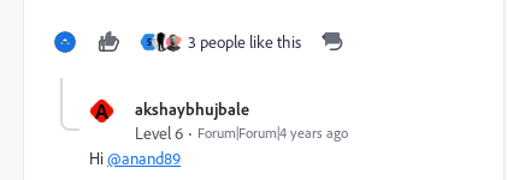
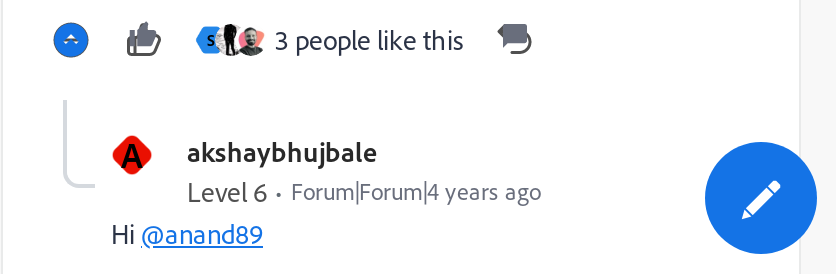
+ [image]
